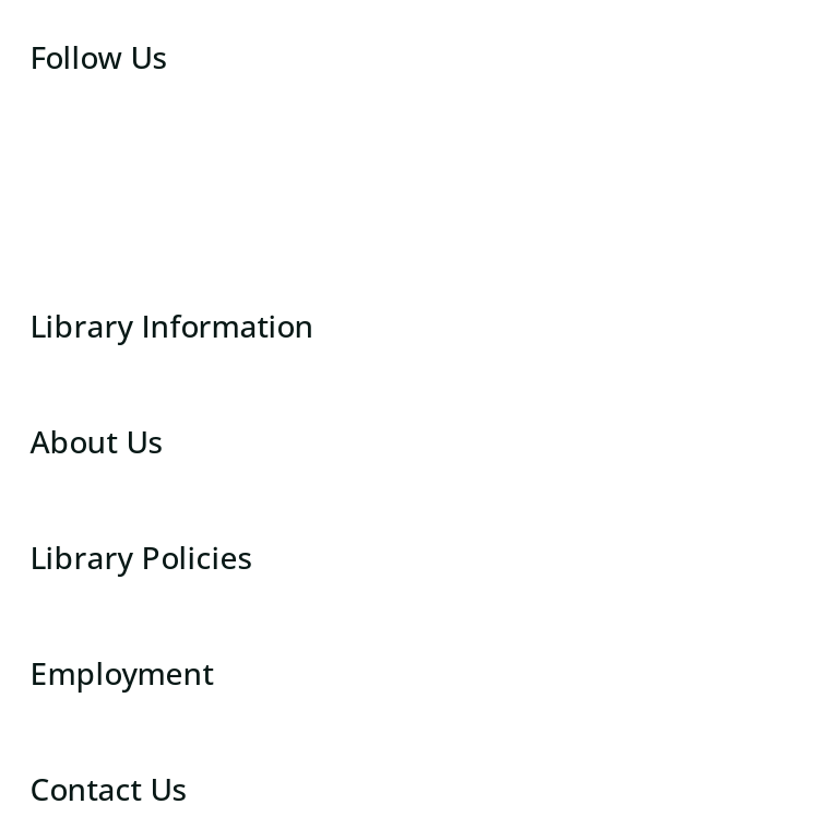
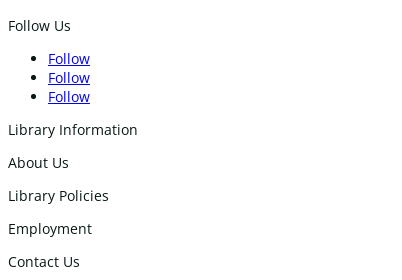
+ Follow
+ Follow
+ Follow
